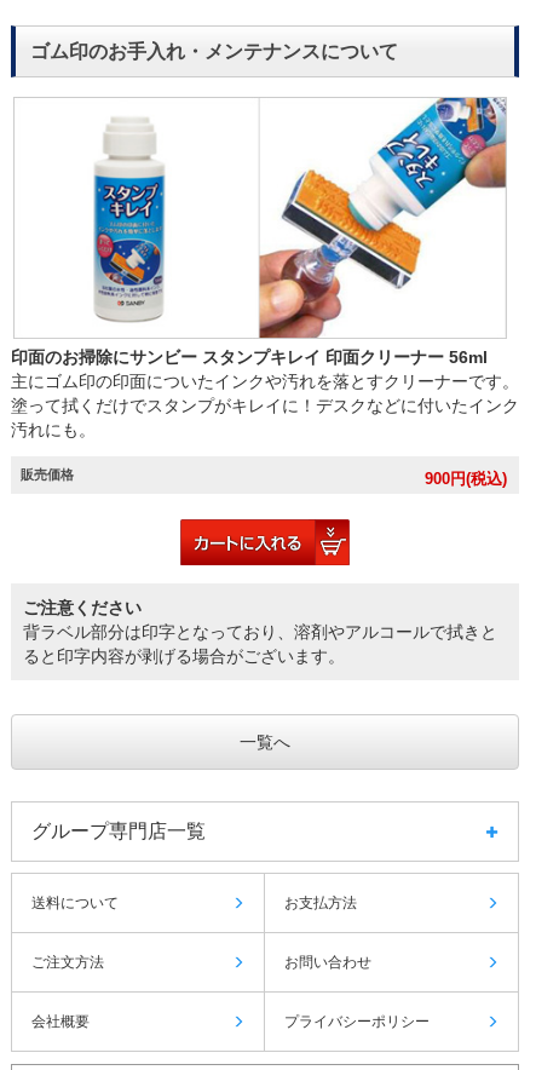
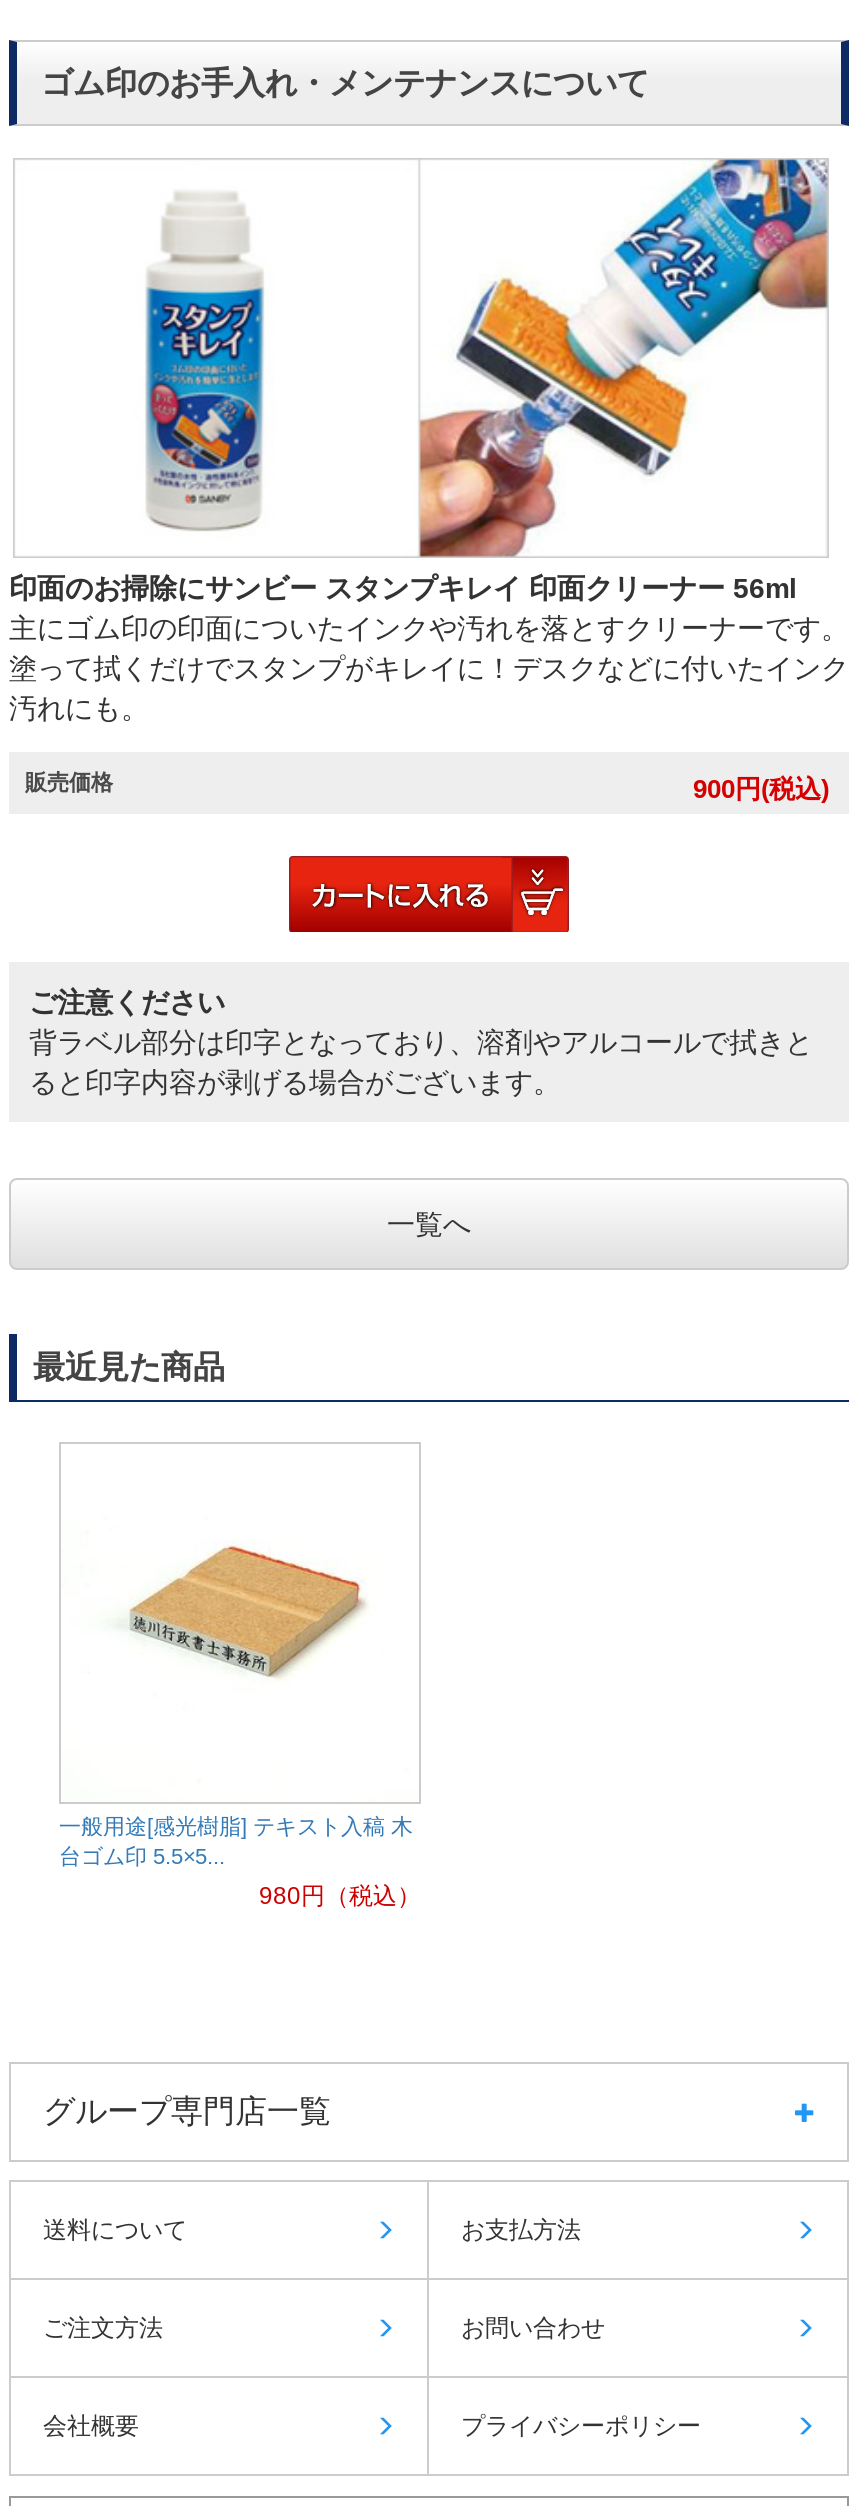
+ 最近見た商品

+ 一般用途[感光樹脂] テキスト入稿 木
+ 台ゴム印 5.5×5...
+ 980円（税込）

+ [image]
